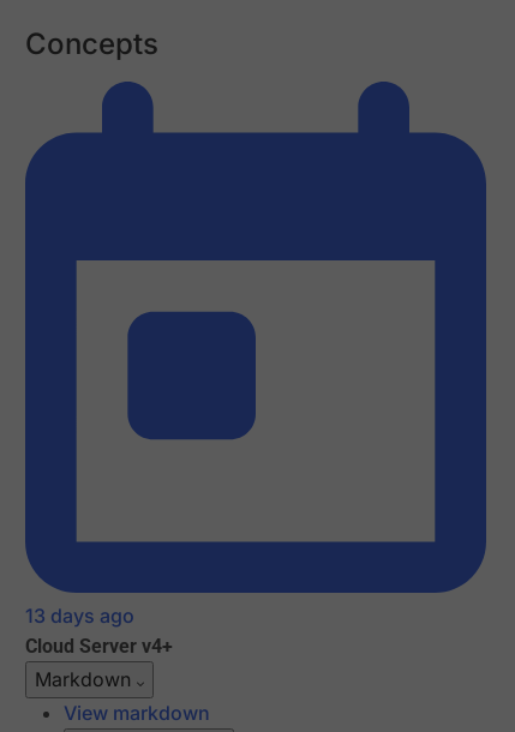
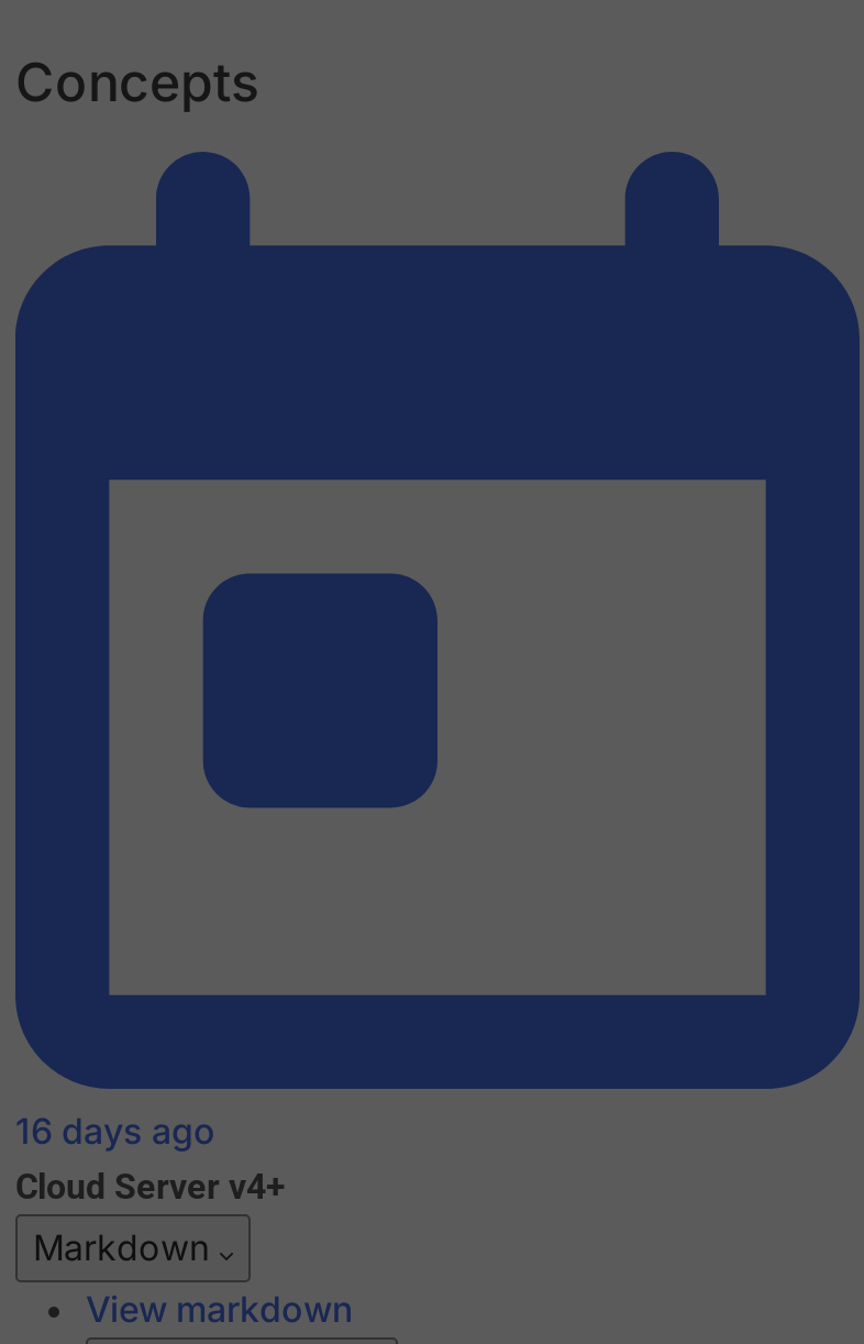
- 13 days ago
+ 16 days ago
